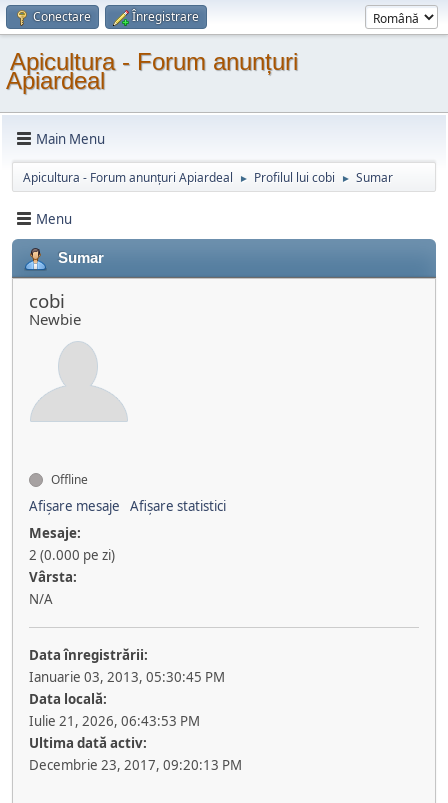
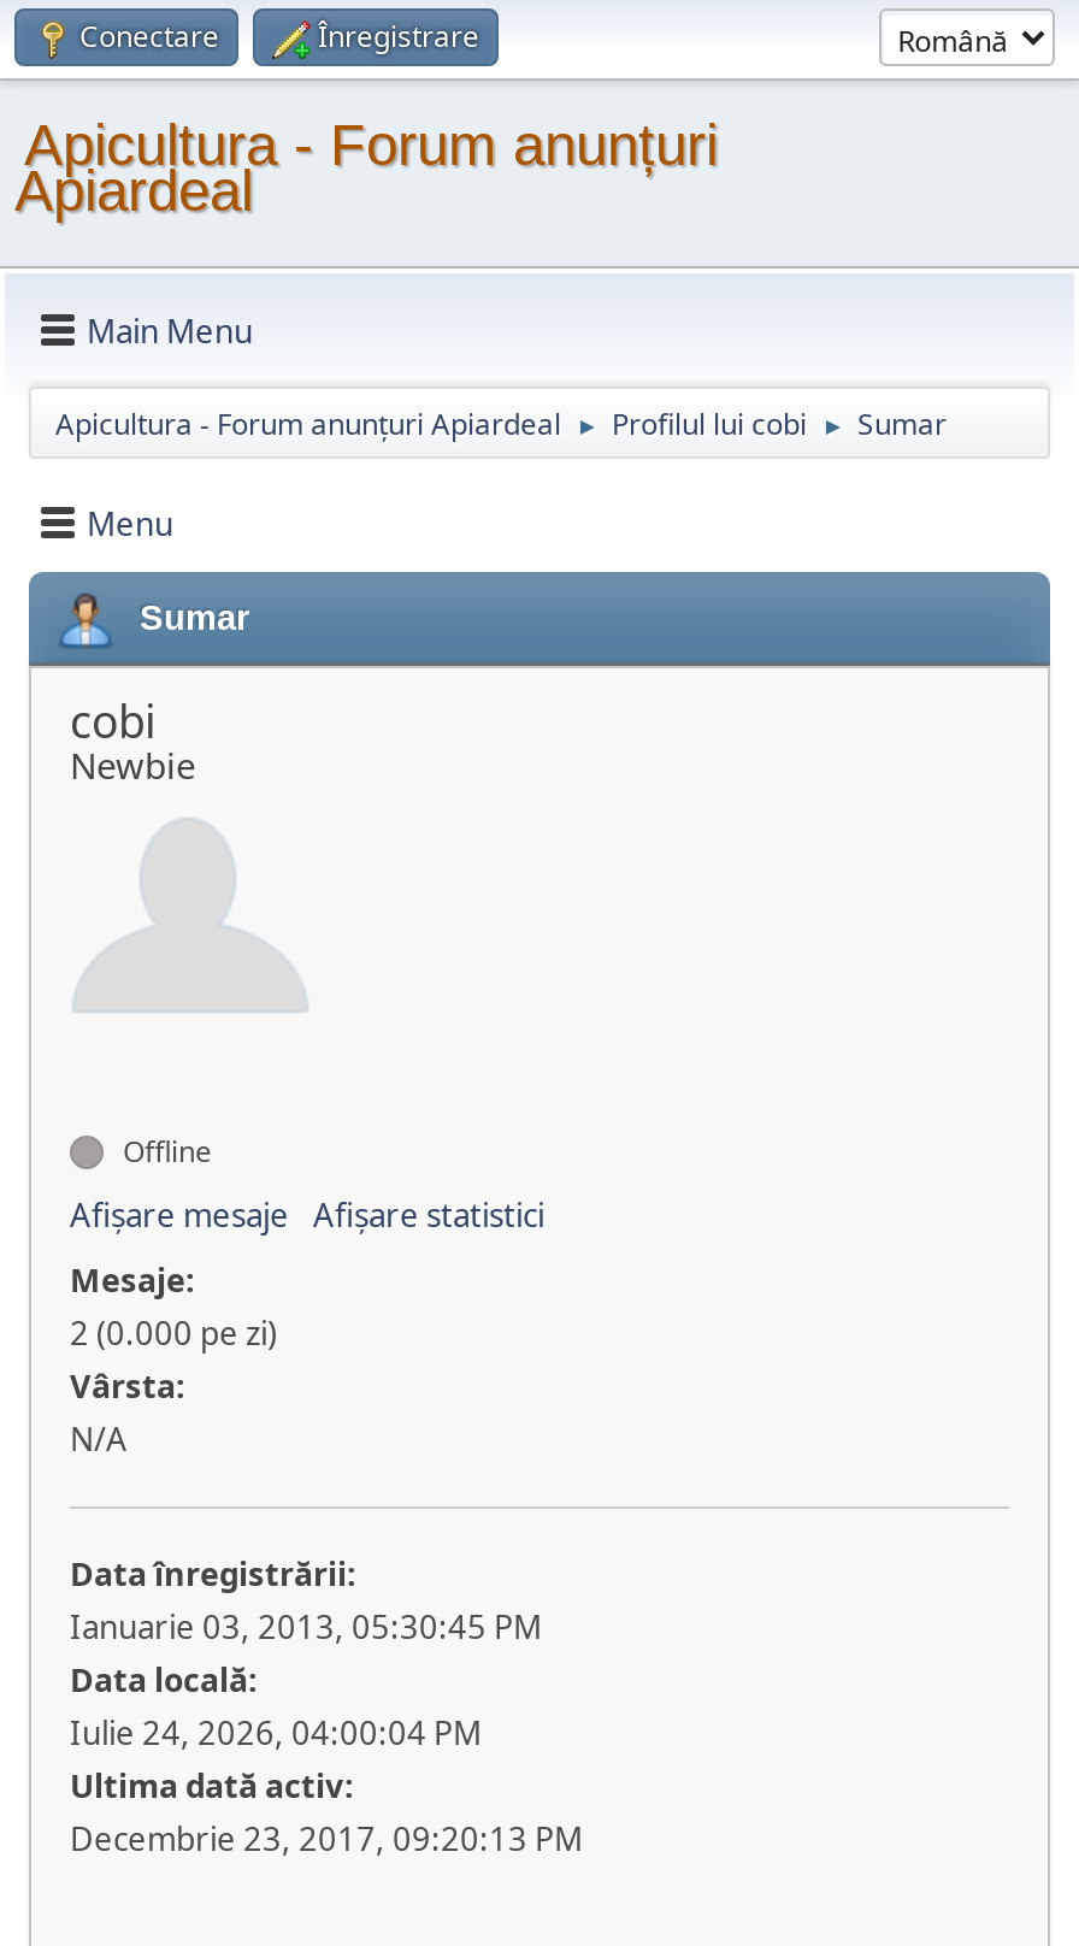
- Iulie 21, 2026, 06:43:53 PM
+ Iulie 24, 2026, 04:00:04 PM
